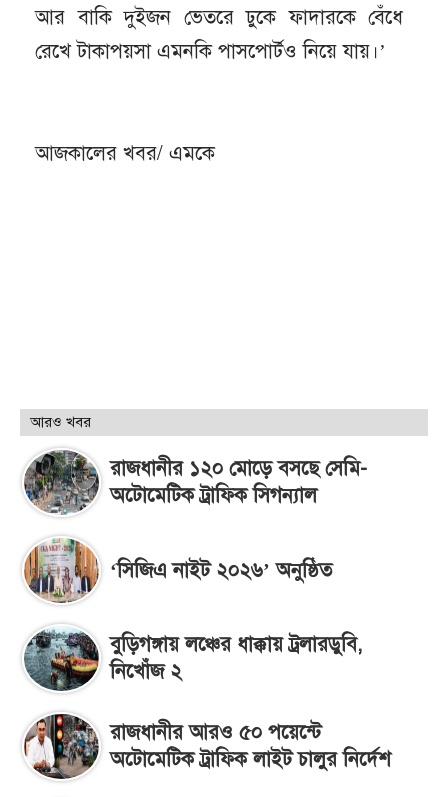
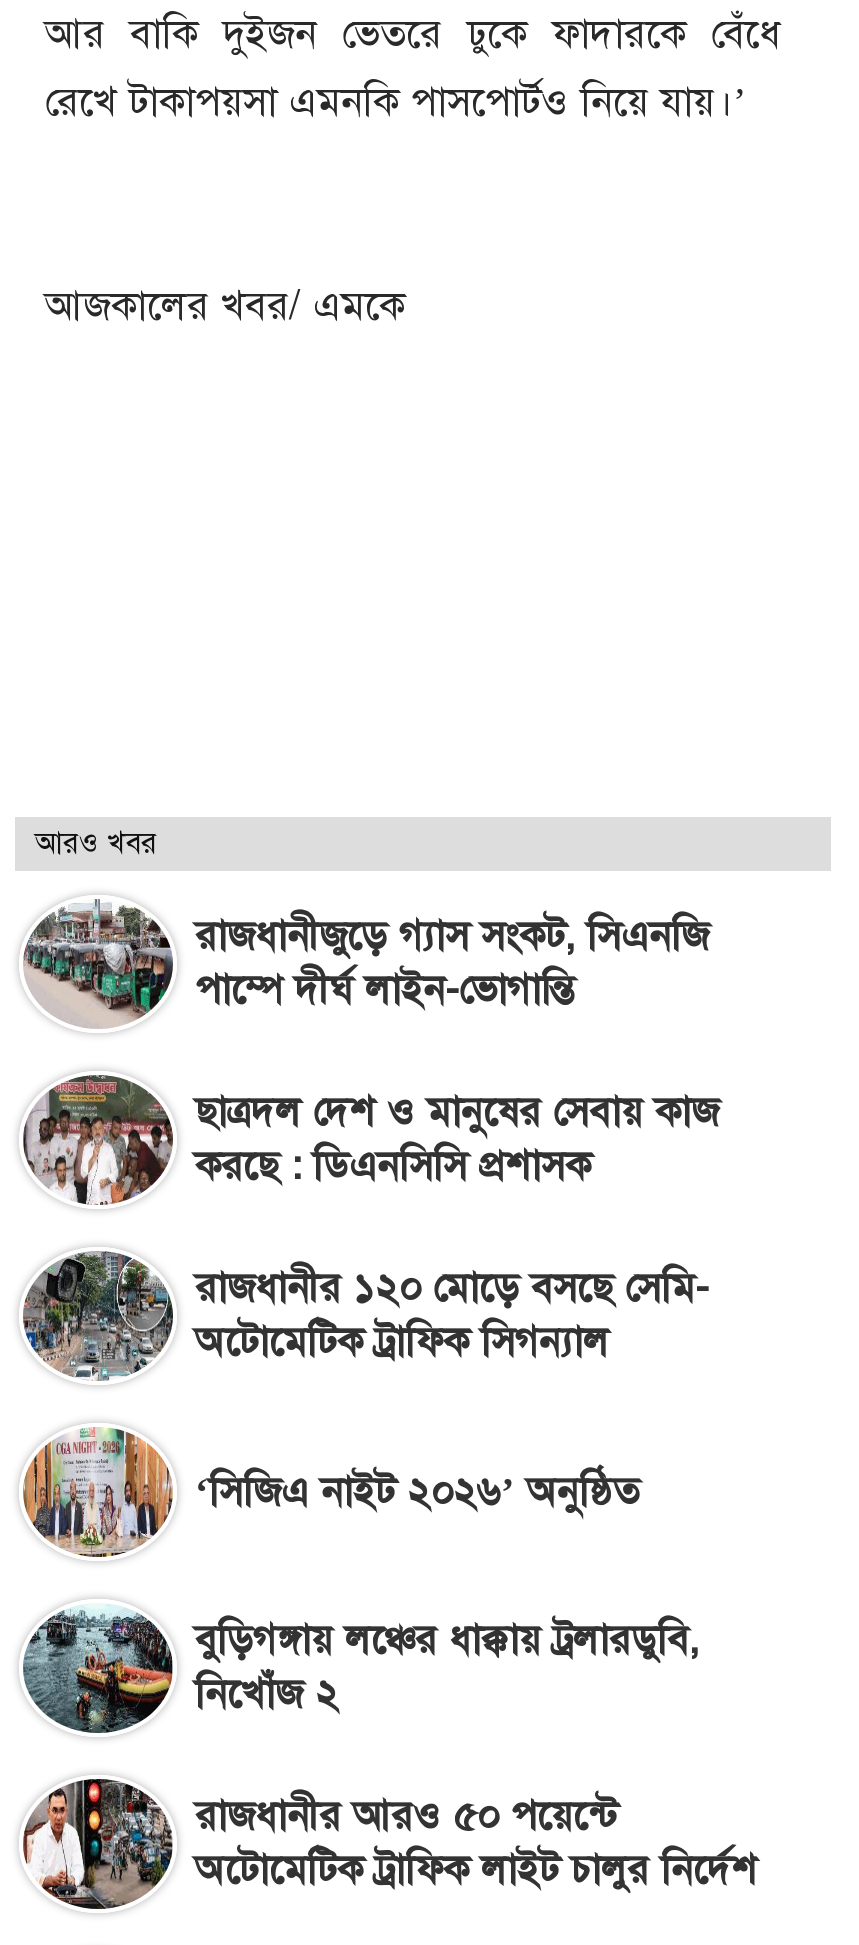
+ [image]

+ [image]
+ রাজধানীজুড়ে গ্যাস সংকট, সিএনজি
+ পাম্পে দীর্ঘ লাইন-ভোগান্তি
+ ছাত্রদল দেশ ও মানুষের সেবায় কাজ
+ করছে : ডিএনসিসি প্রশাসক
